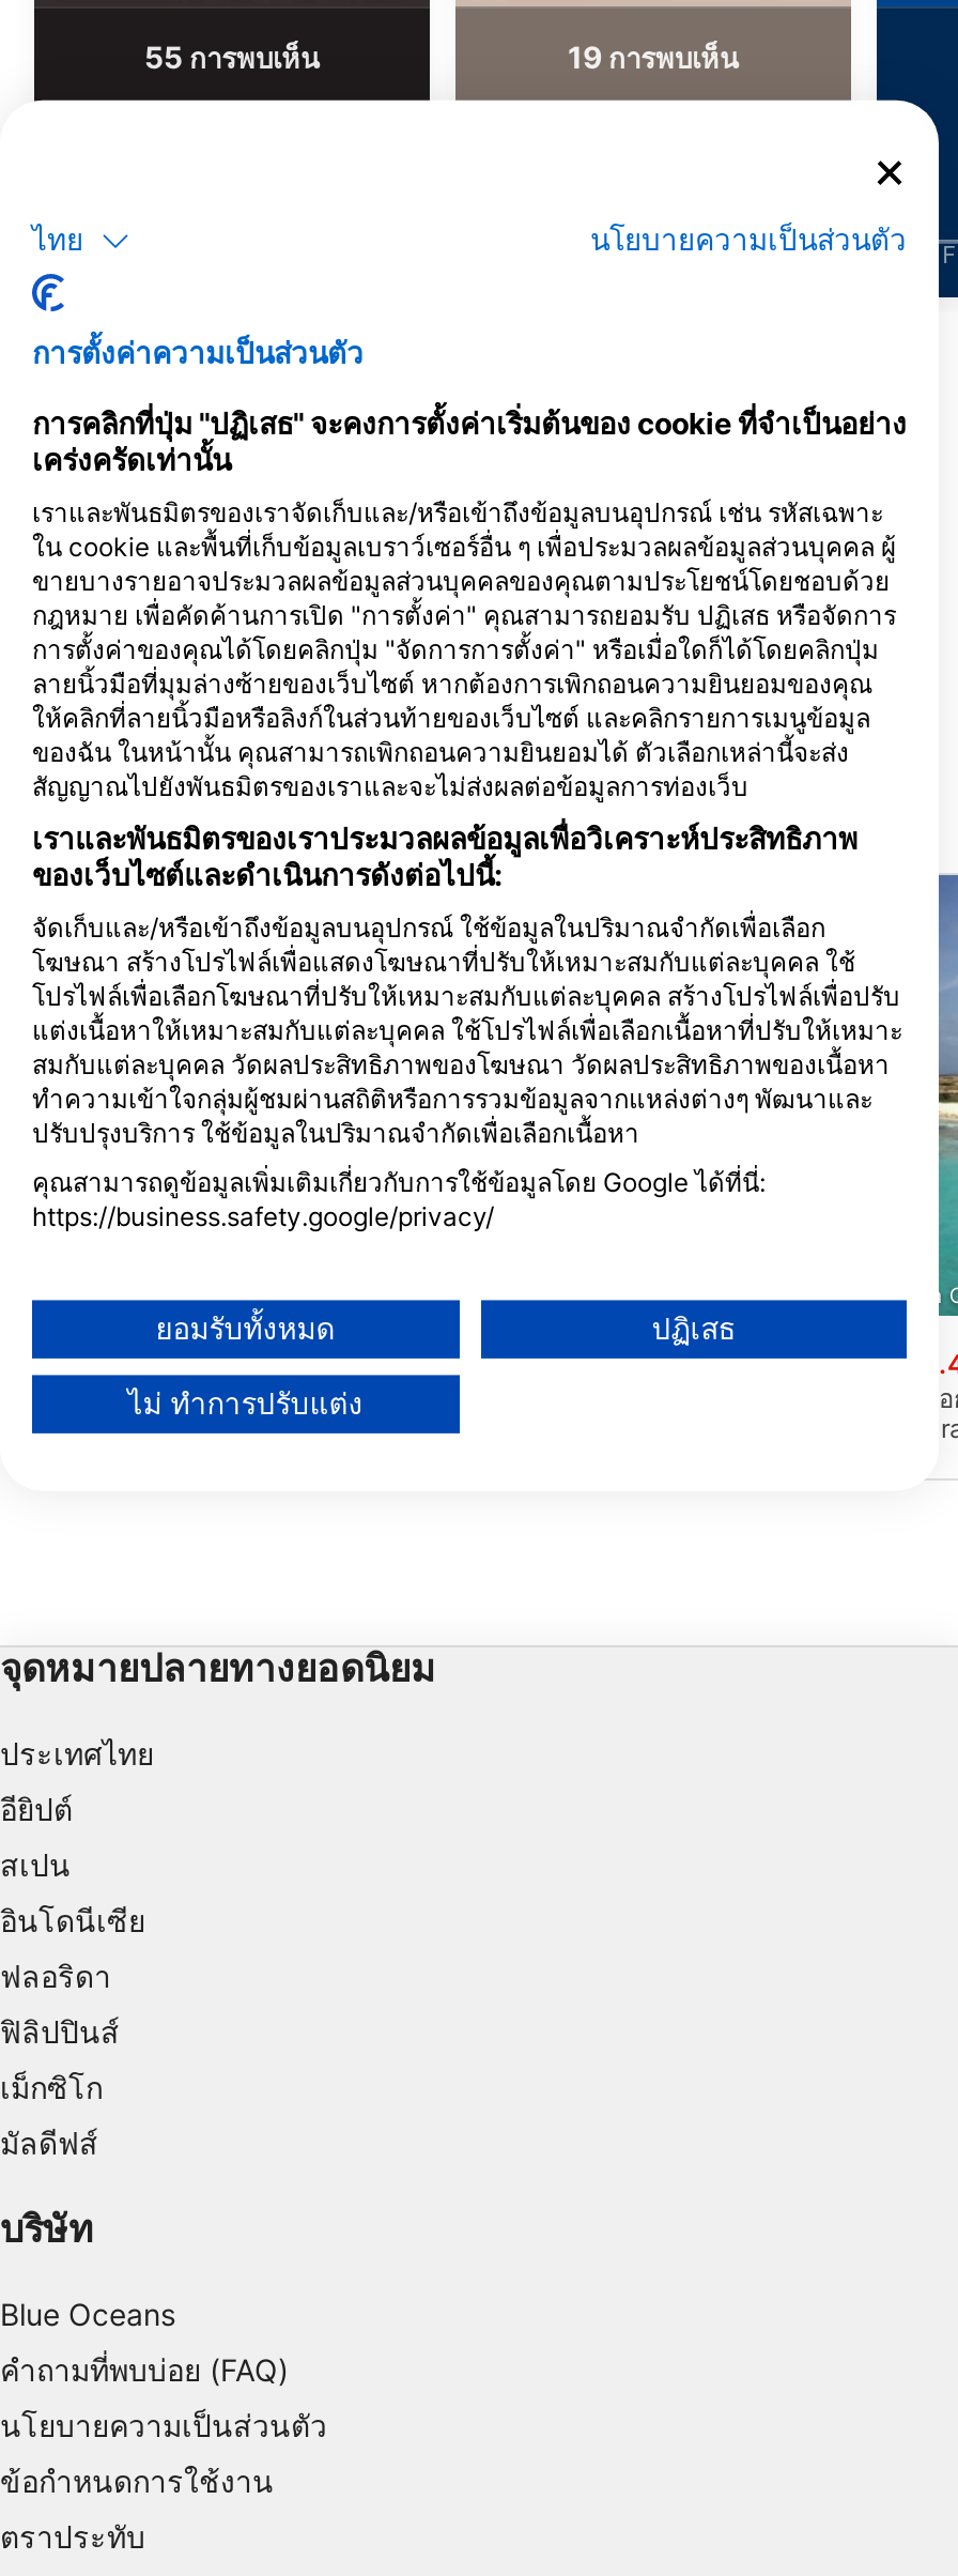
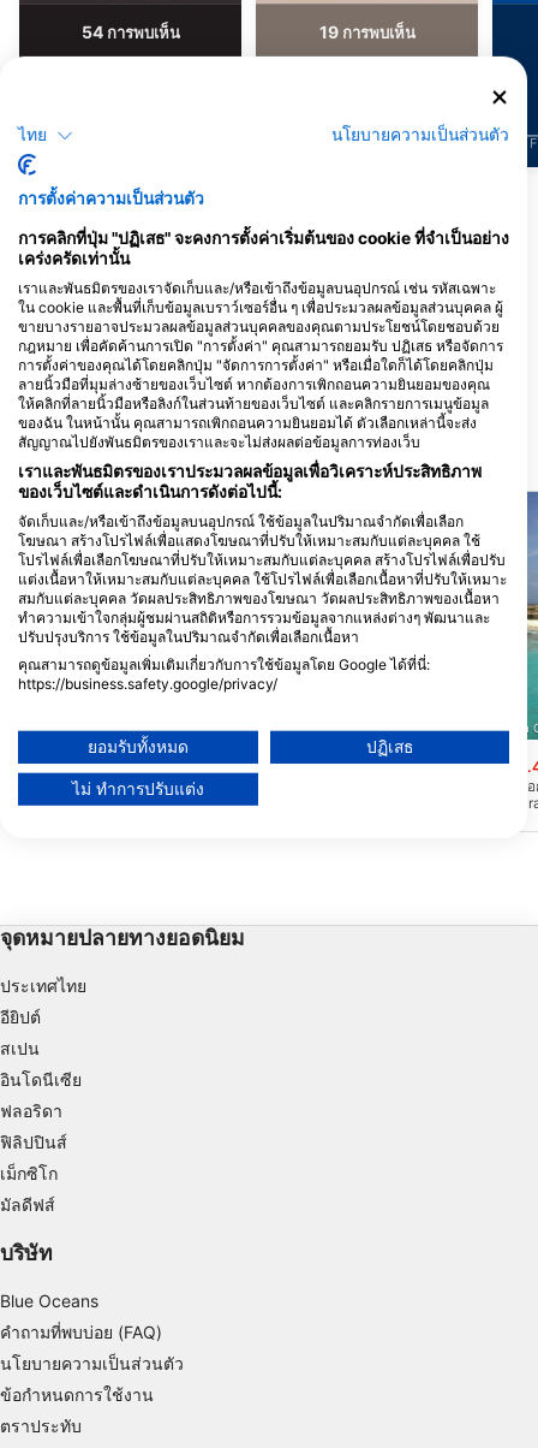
- 55การพบเห็น
+ 54การพบเห็น
